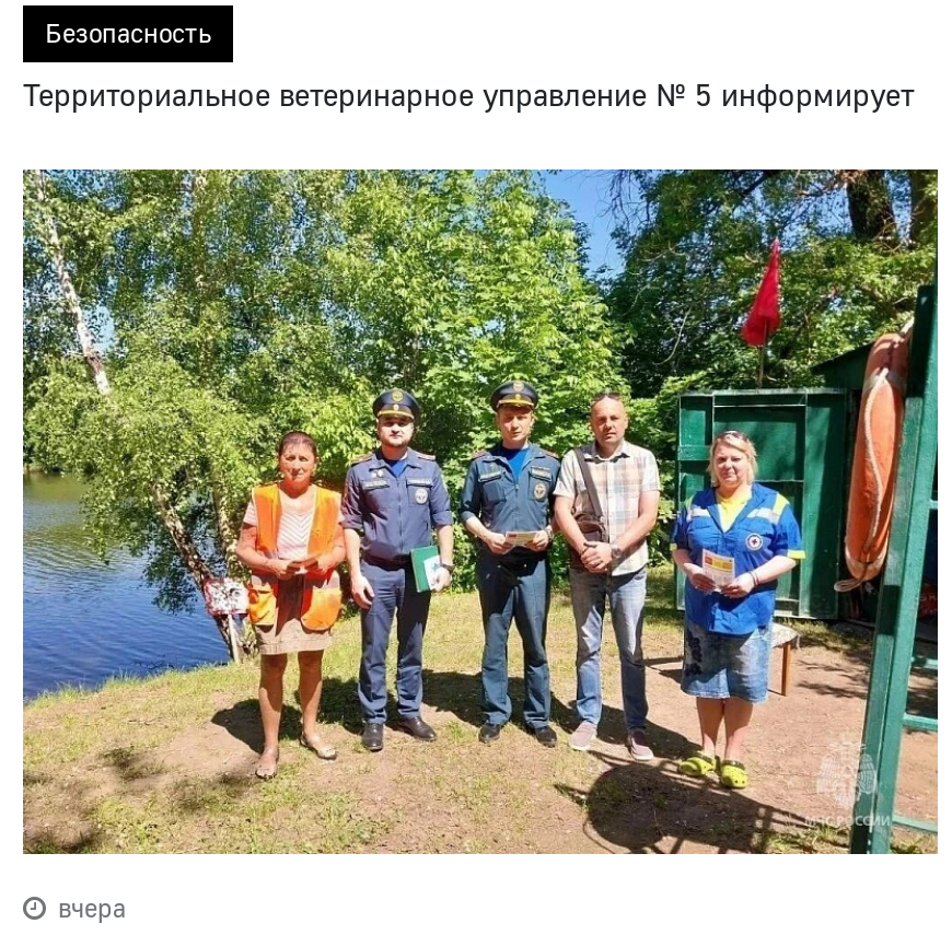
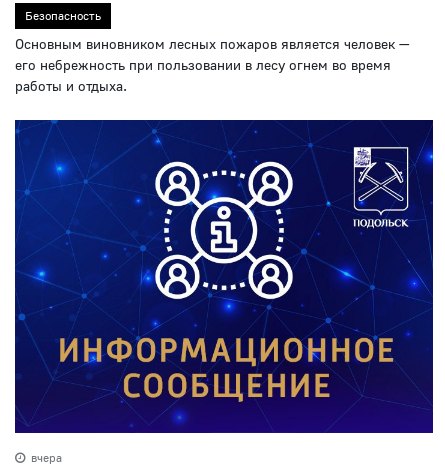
- Территориальное ветеринарное управление № 5 информирует
+ Основным виновником лесных пожаров является человек —
+ его небрежность при пользовании в лесу огнем во время
+ работы и отдыха.

- [image]
+ [image]
